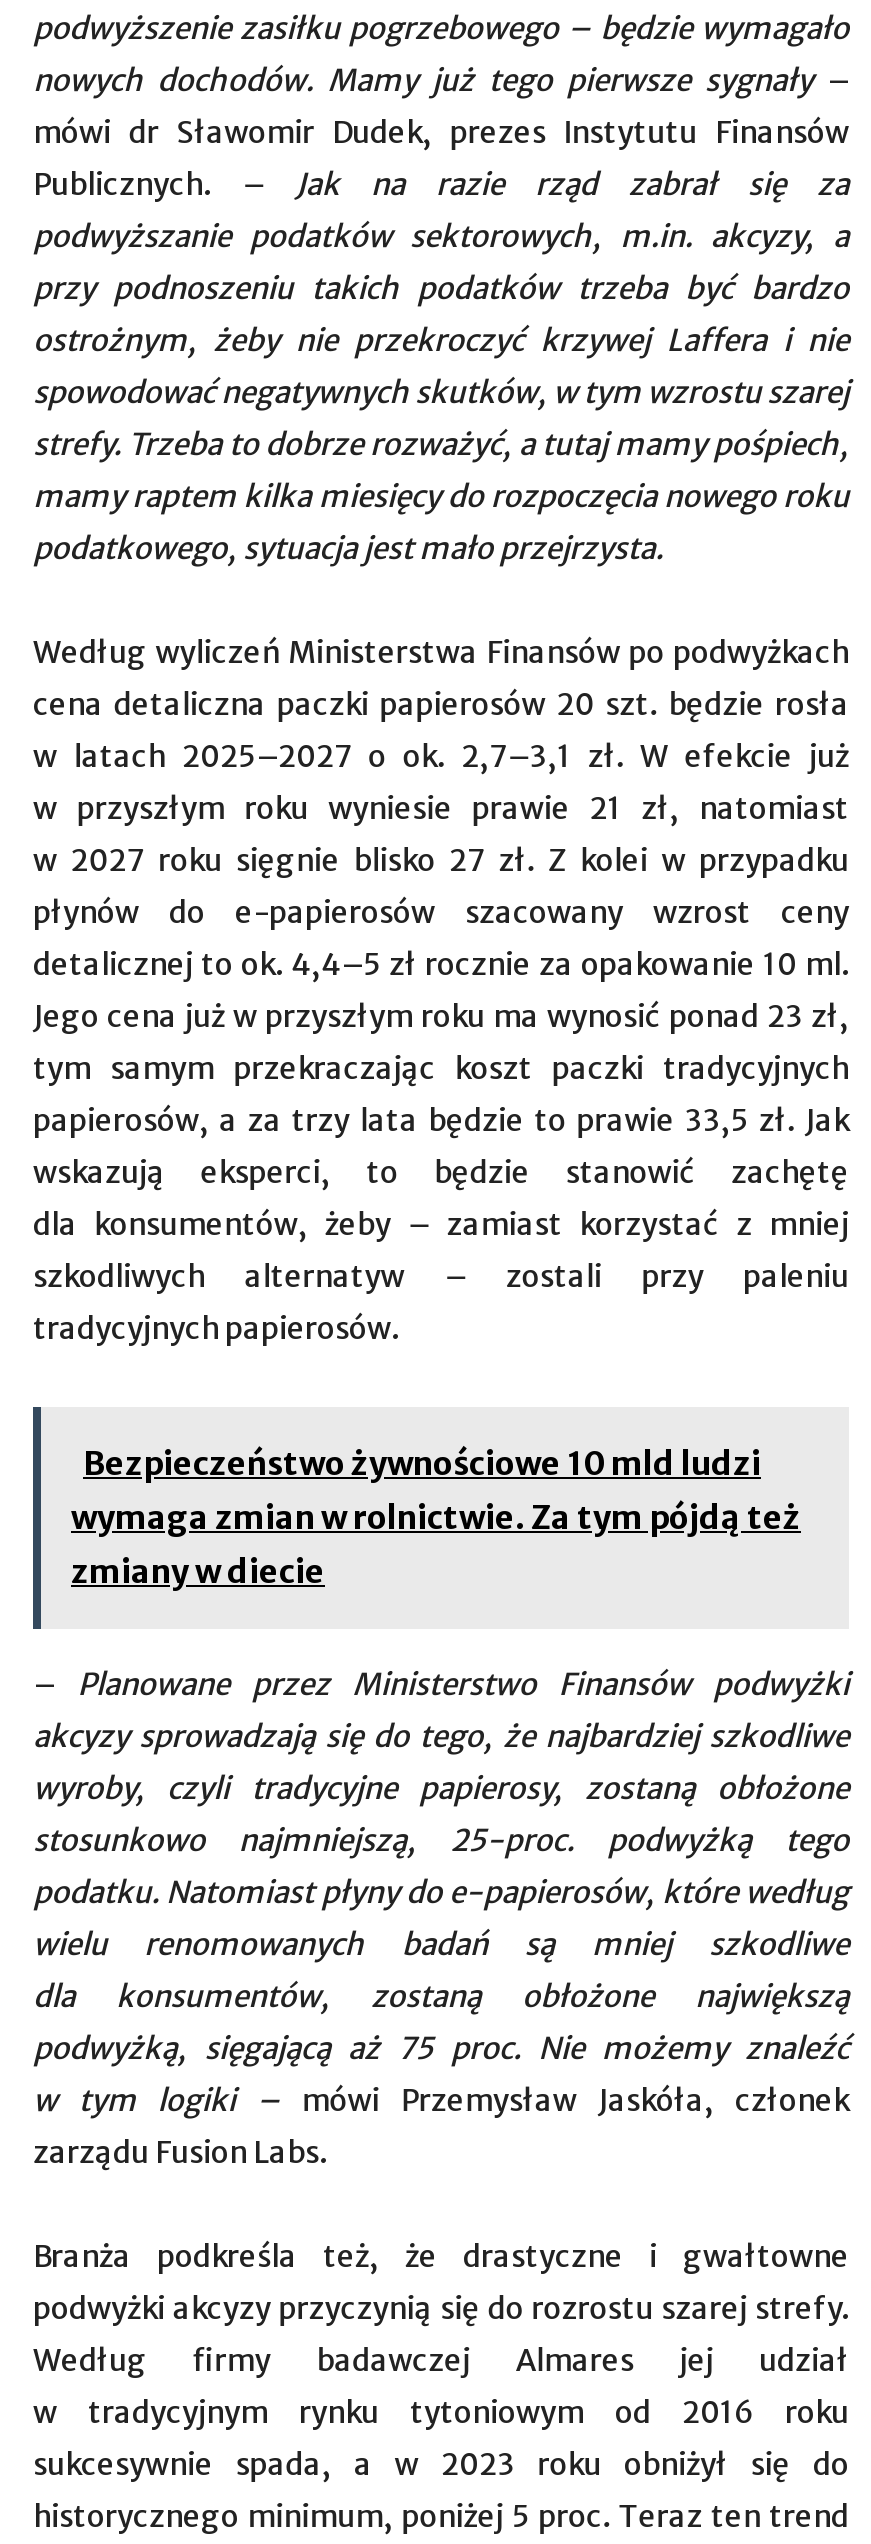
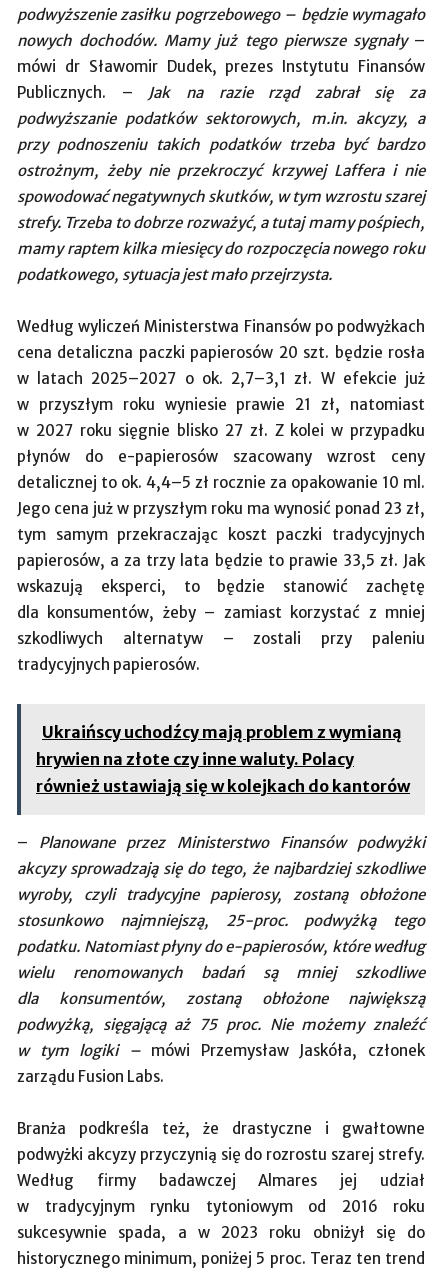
- Bezpieczeństwo żywnościowe 10 mld ludzi
- wymaga zmian w rolnictwie. Za tym pójdą też
- zmiany w diecie
+ Ukraińscy uchodźcy mają problem z wymianą
+ hrywien na złote czy inne waluty. Polacy
+ również ustawiają się w kolejkach do kantorów
